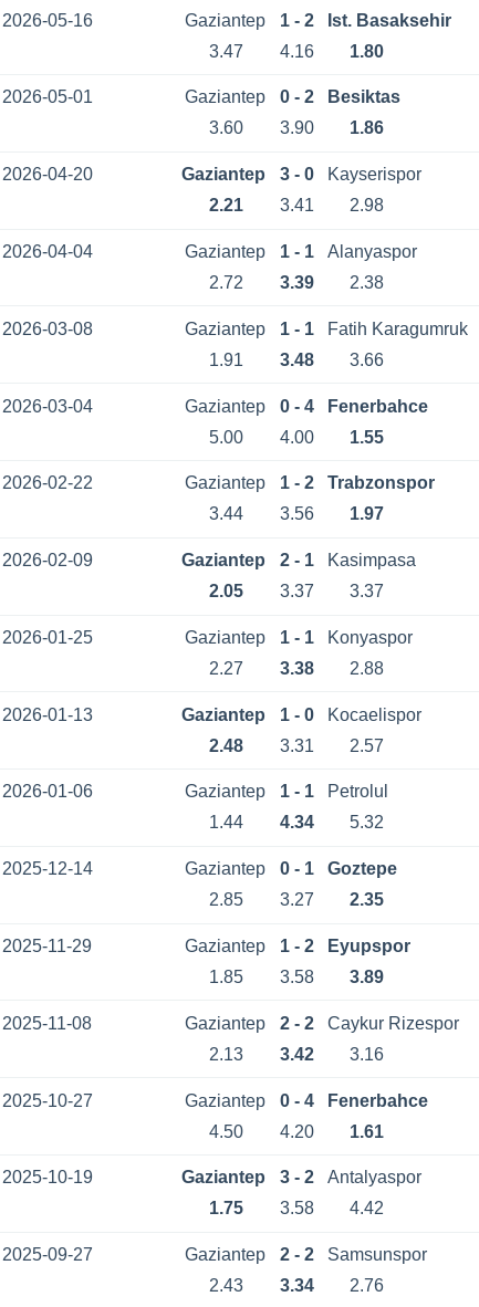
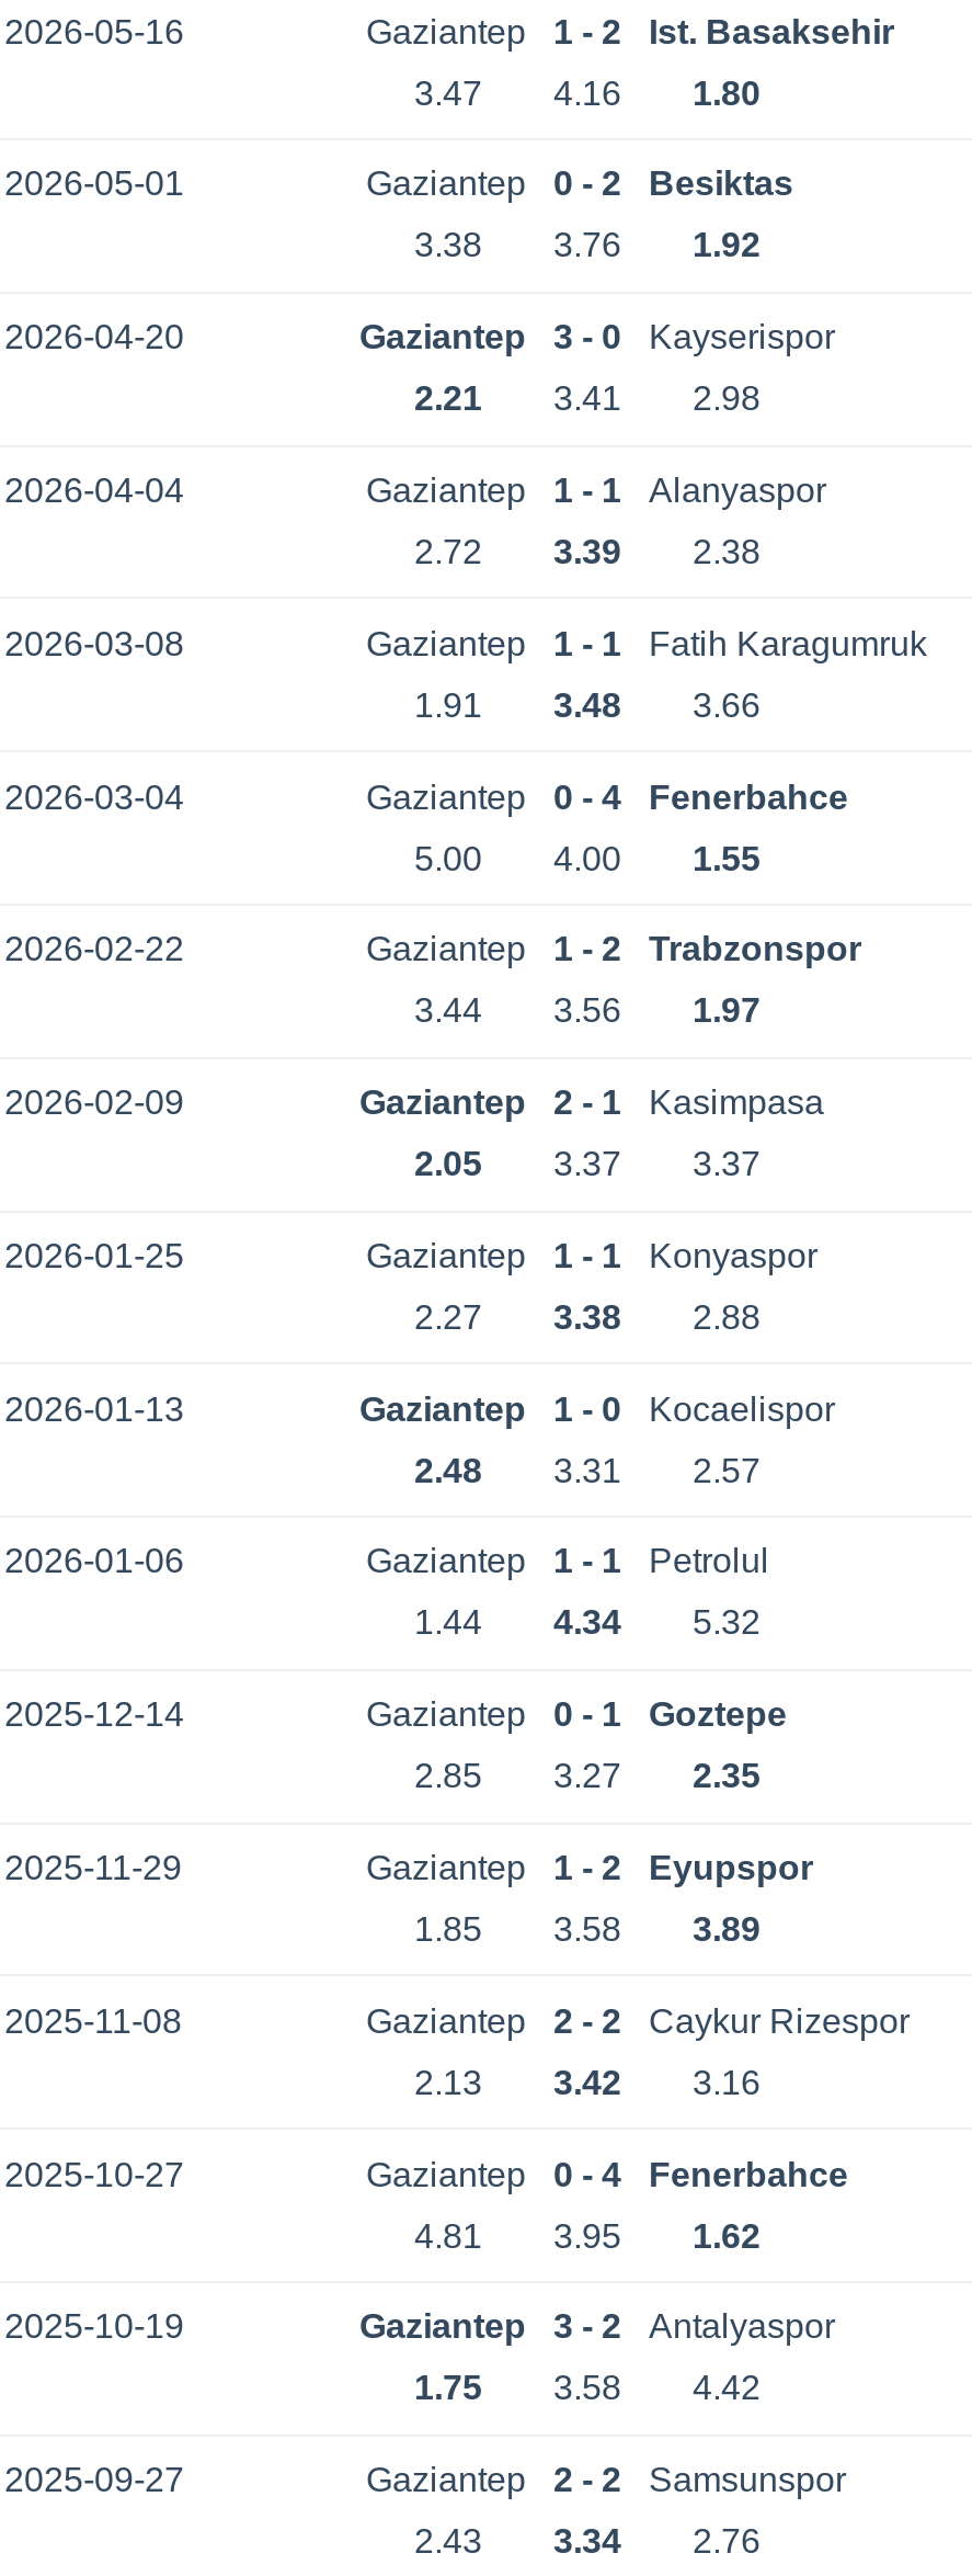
- 3.60
+ 3.38

- 3.90
+ 3.76

- 1.86
+ 1.92

- 4.50
+ 4.81

- 4.20
+ 3.95

- 1.61
+ 1.62
